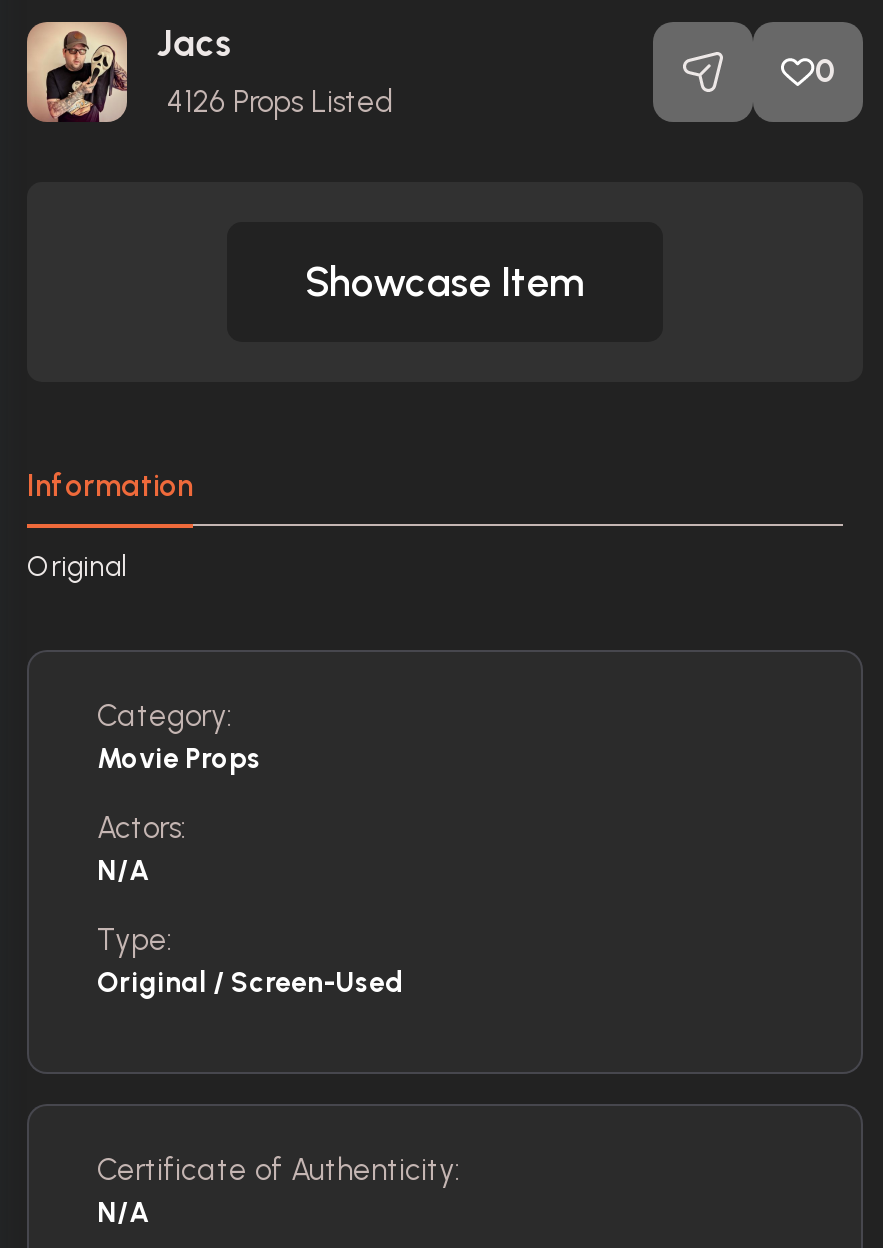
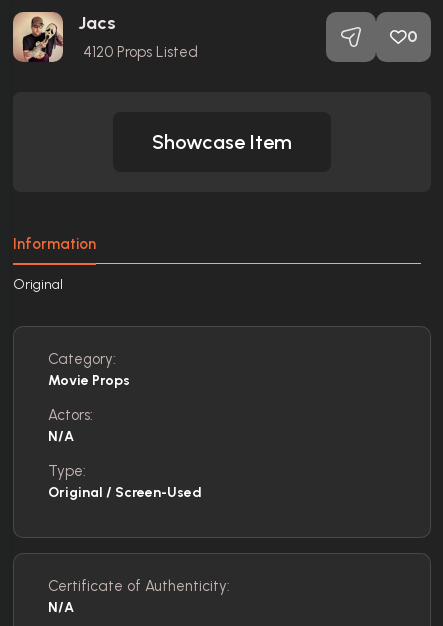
- 4126 Props Listed
+ 4120 Props Listed
